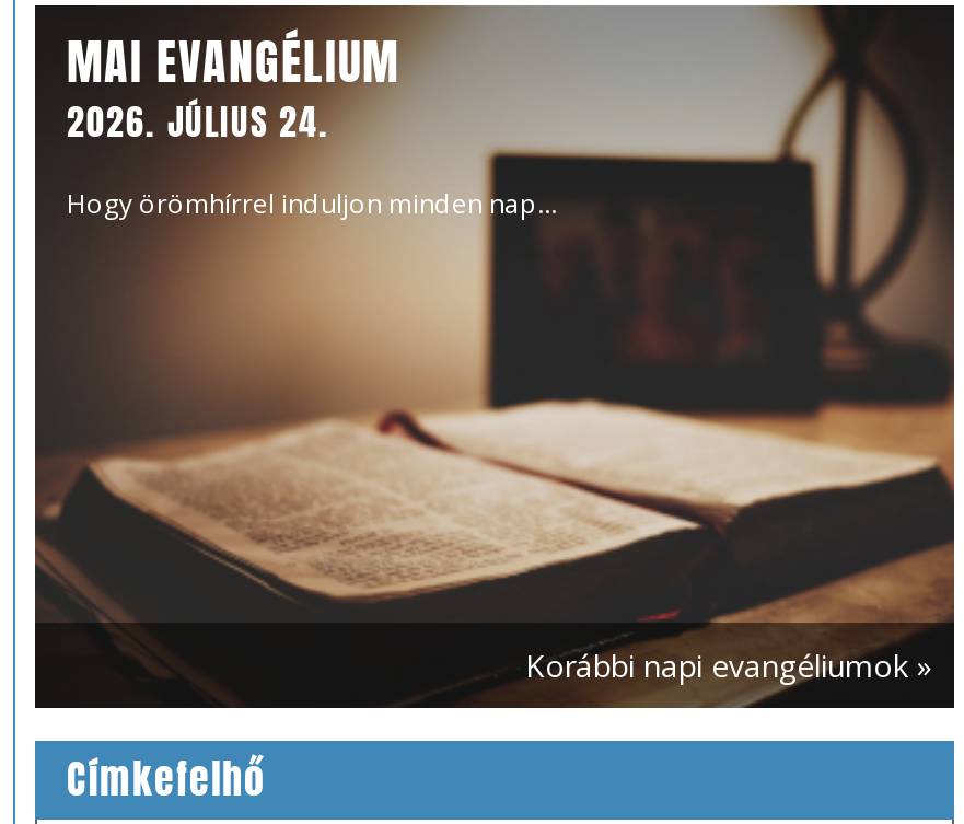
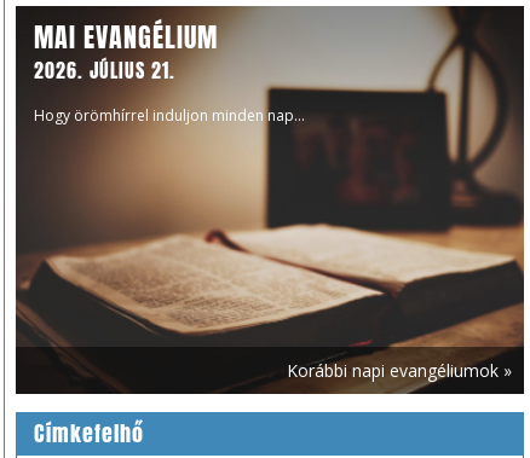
- 2026. JÚLIUS 24.
+ 2026. JÚLIUS 21.
